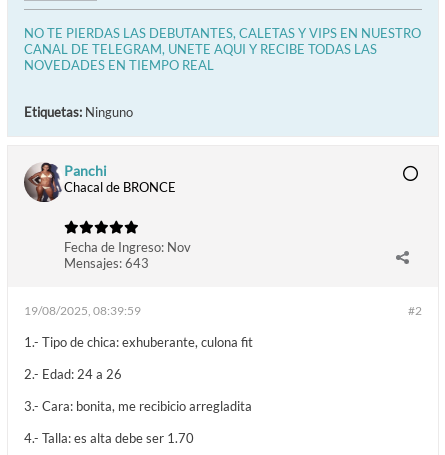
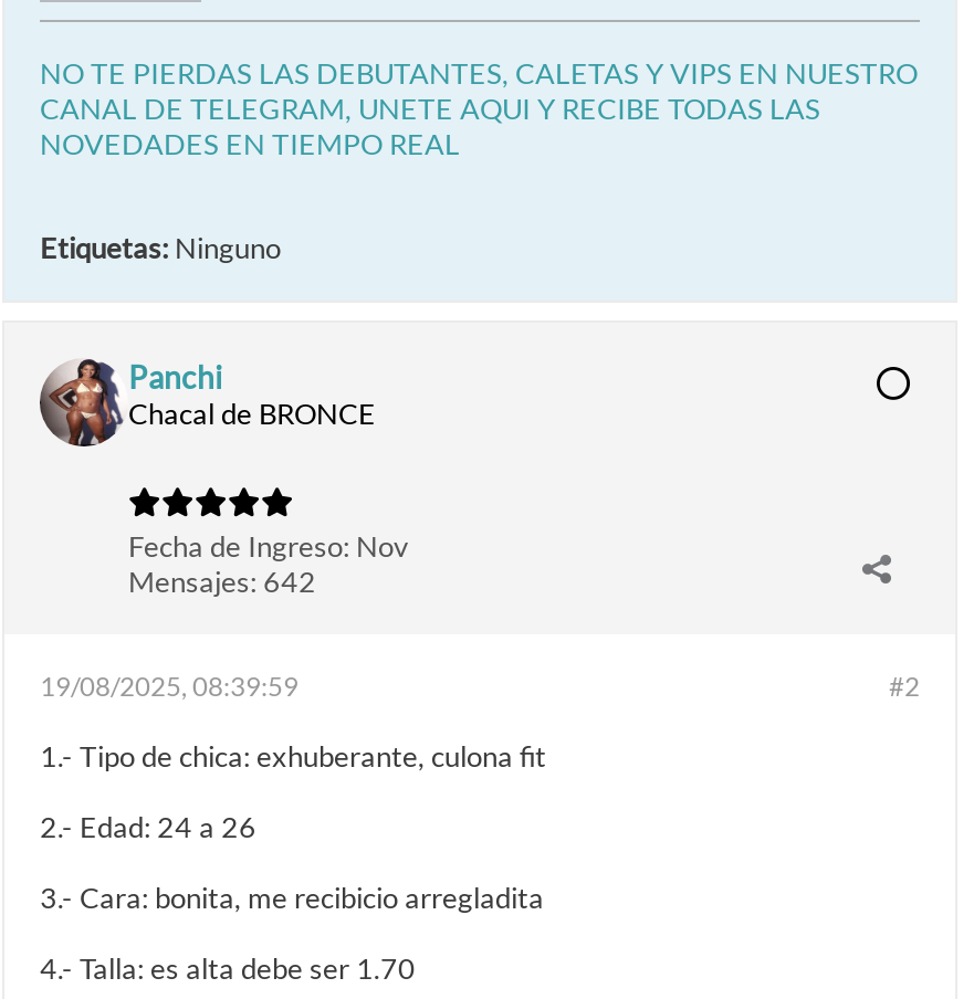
- Mensajes: 643
+ Mensajes: 642
